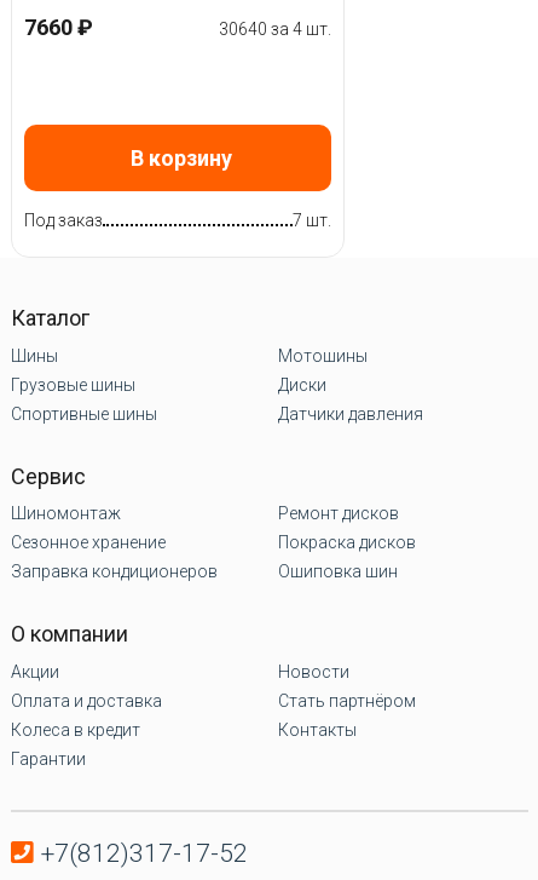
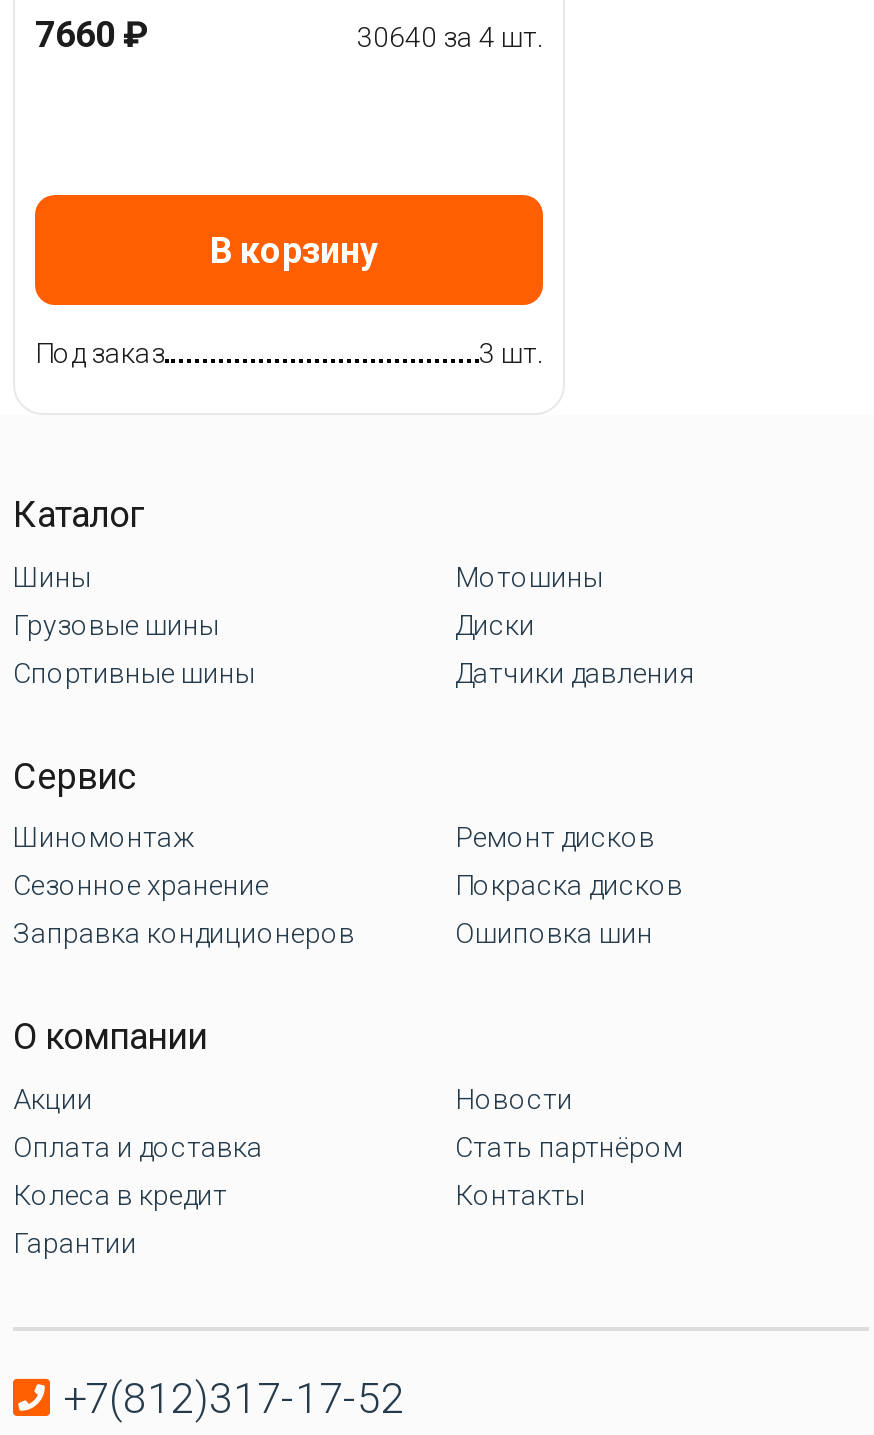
- 7 шт.
+ 3 шт.
